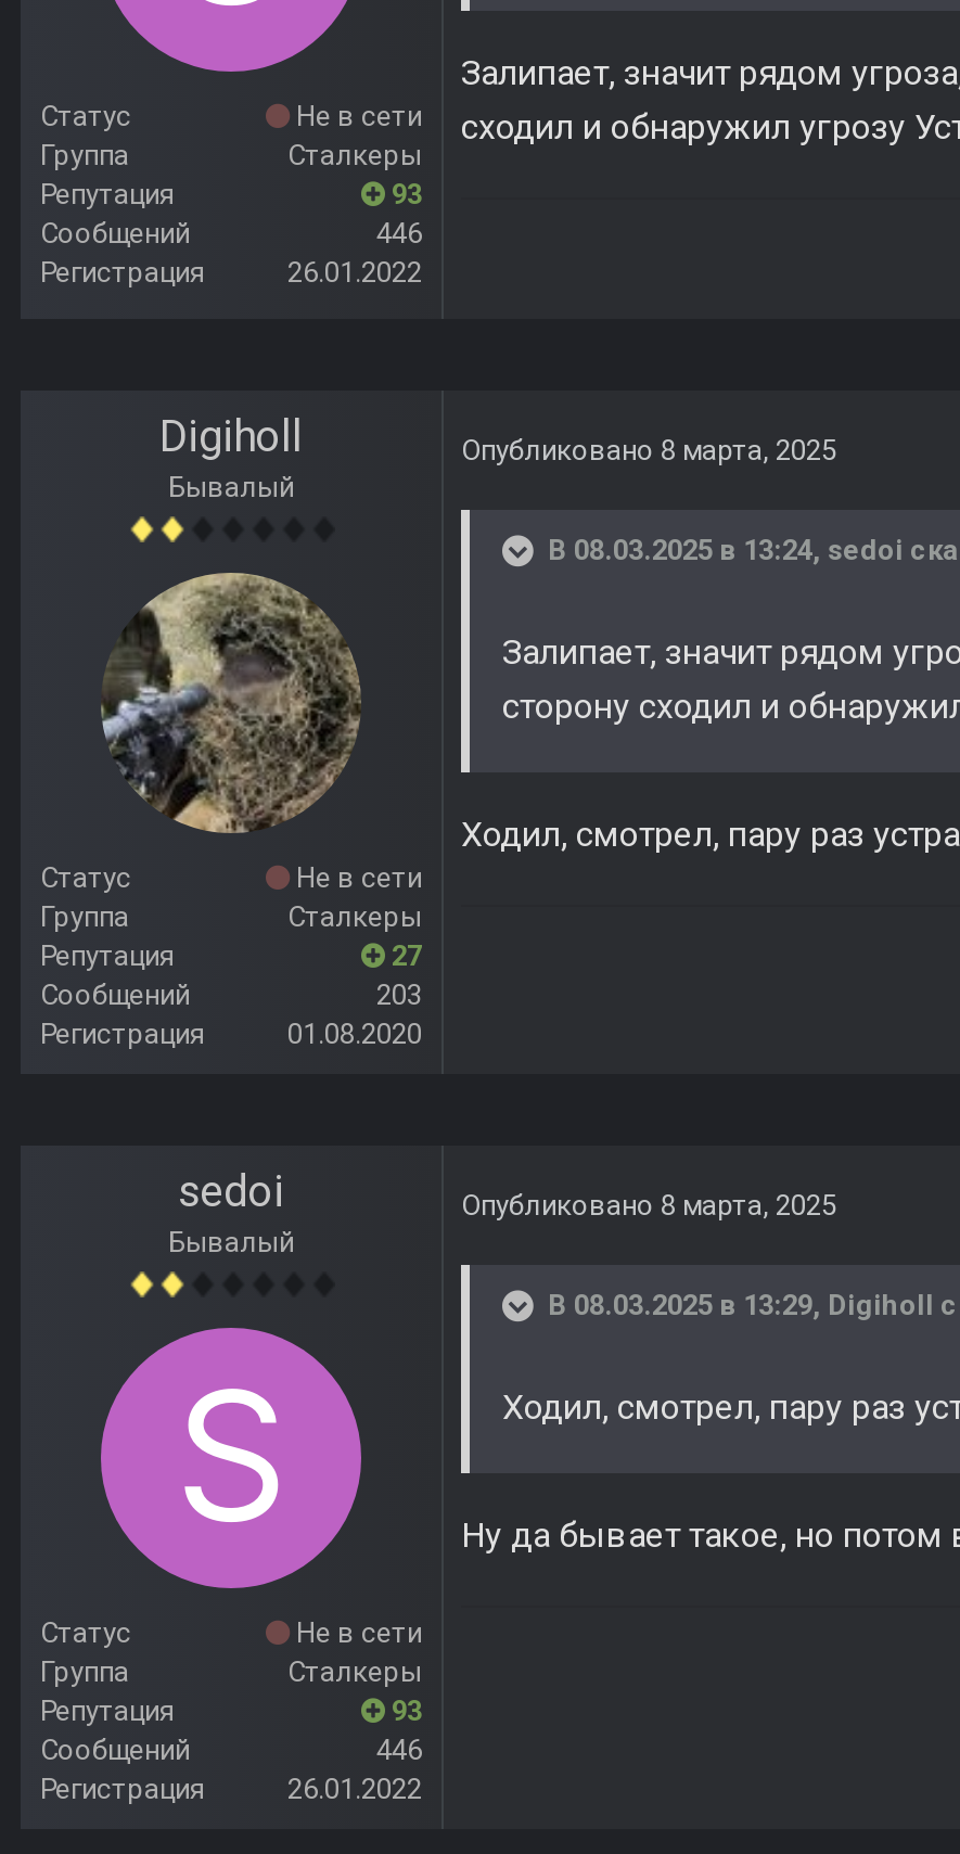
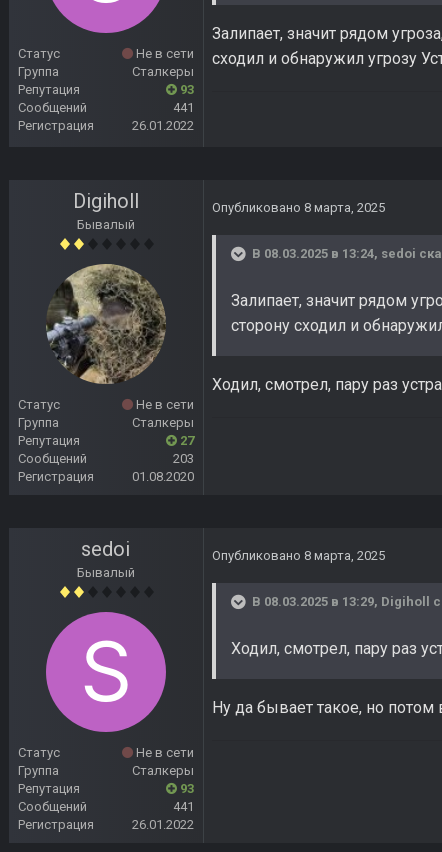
- 446
+ 441

- 446
+ 441
